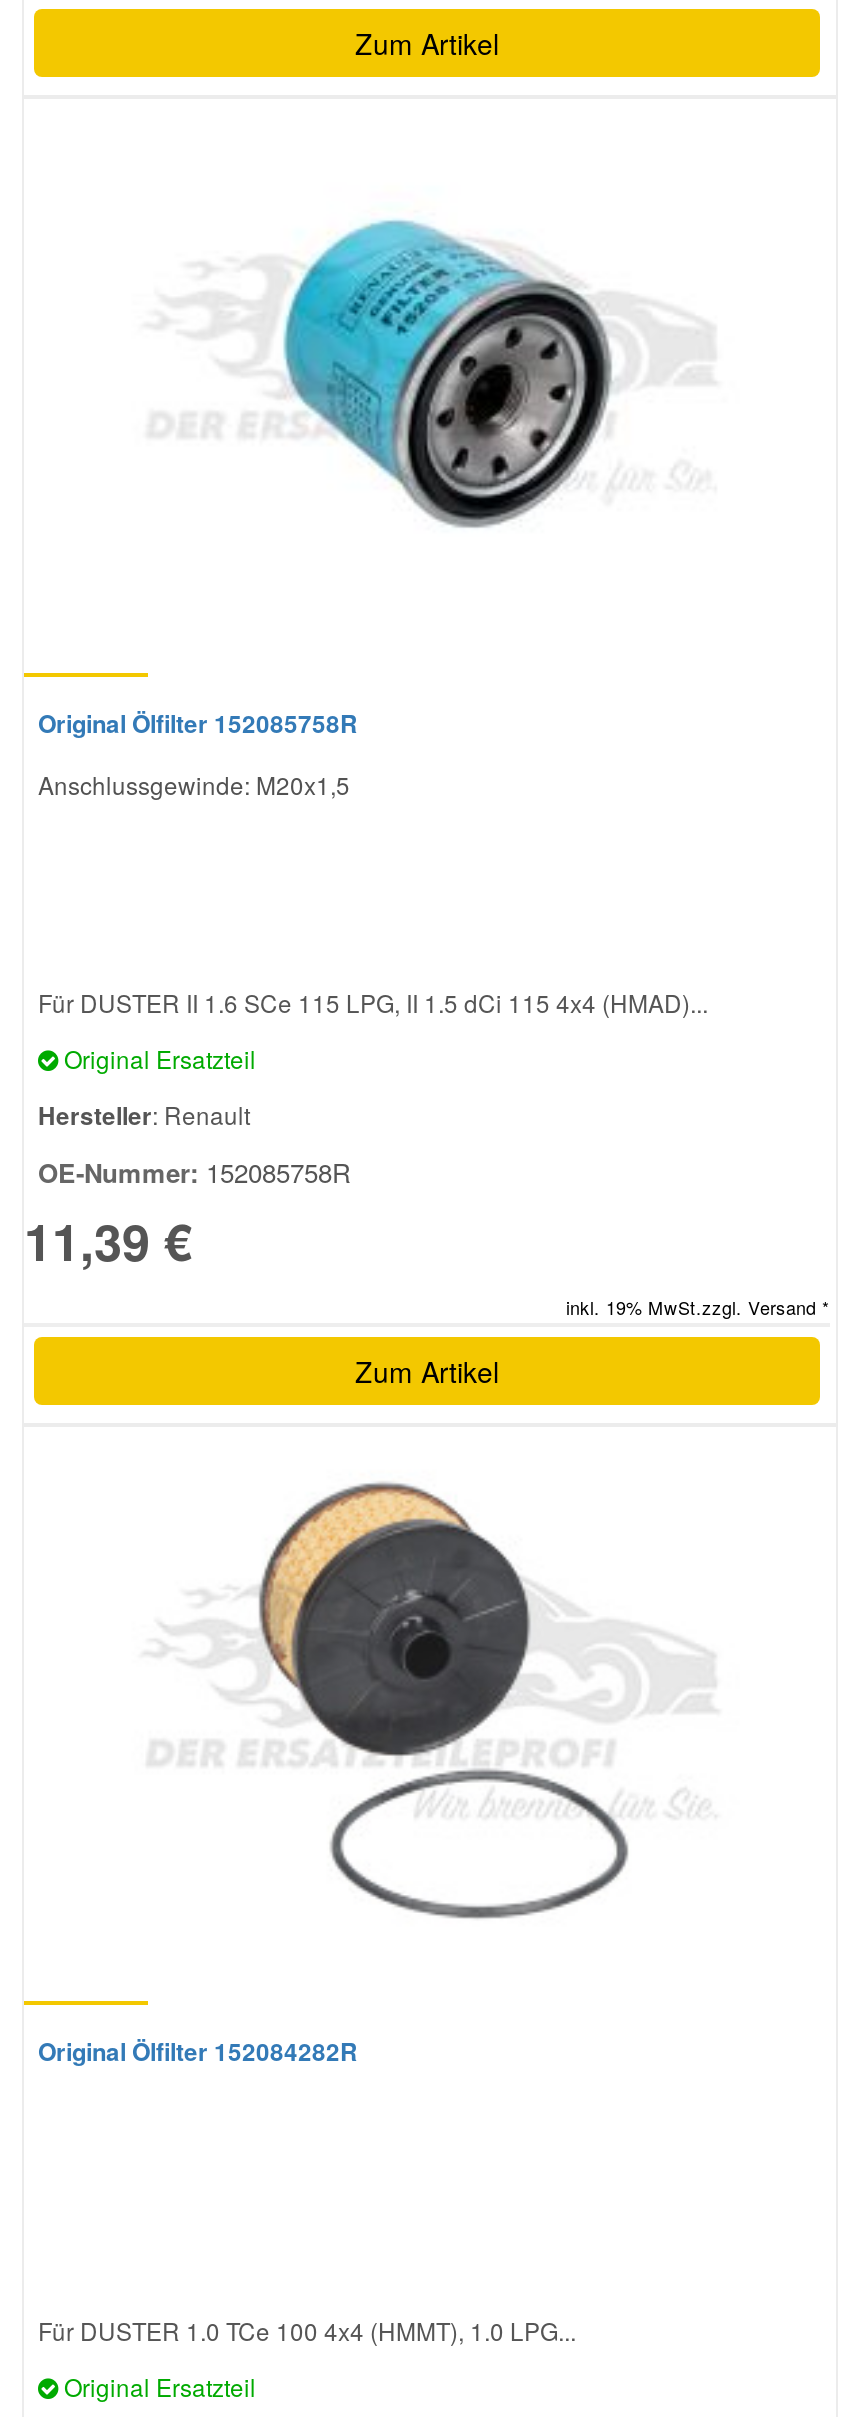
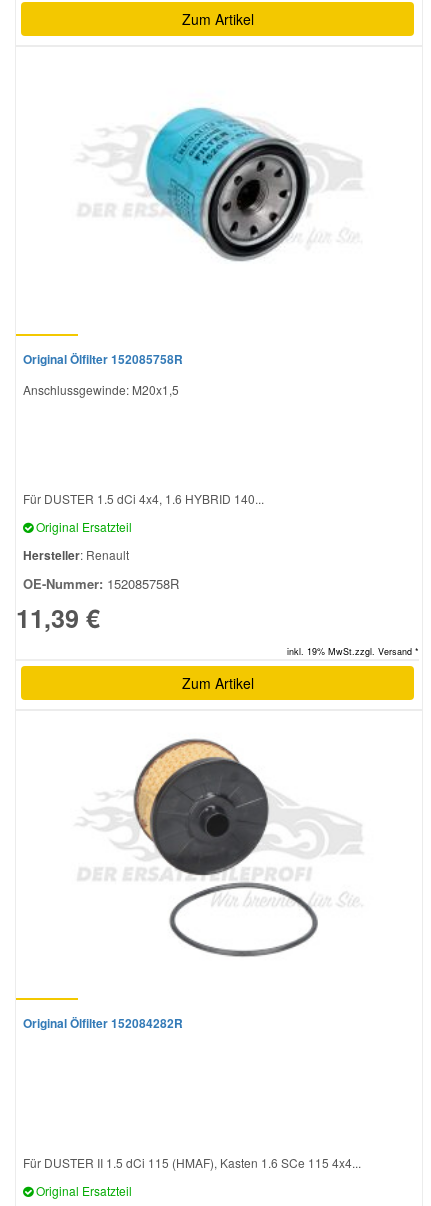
- Für DUSTER II 1.6 SCe 115 LPG, II 1.5 dCi 115 4x4 (HMAD)...
+ Für DUSTER 1.5 dCi 4x4, 1.6 HYBRID 140...

- Für DUSTER 1.0 TCe 100 4x4 (HMMT), 1.0 LPG...
+ Für DUSTER II 1.5 dCi 115 (HMAF), Kasten 1.6 SCe 115 4x4...
